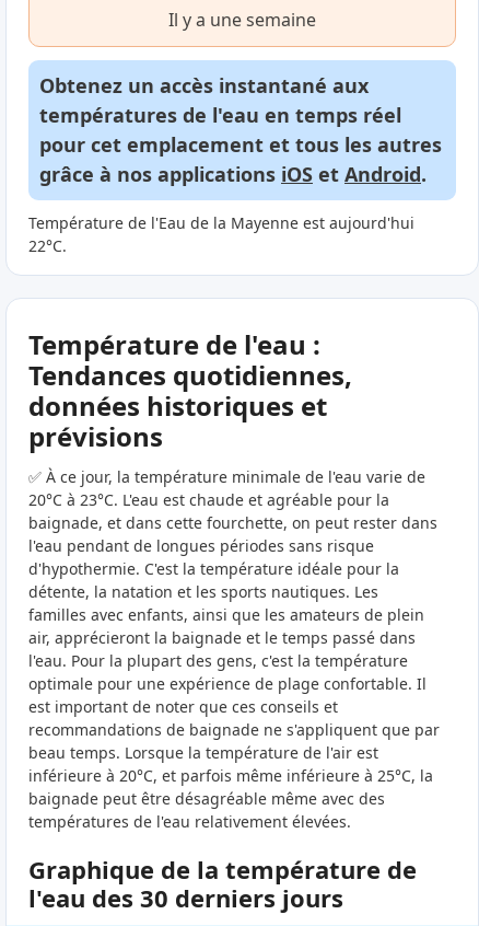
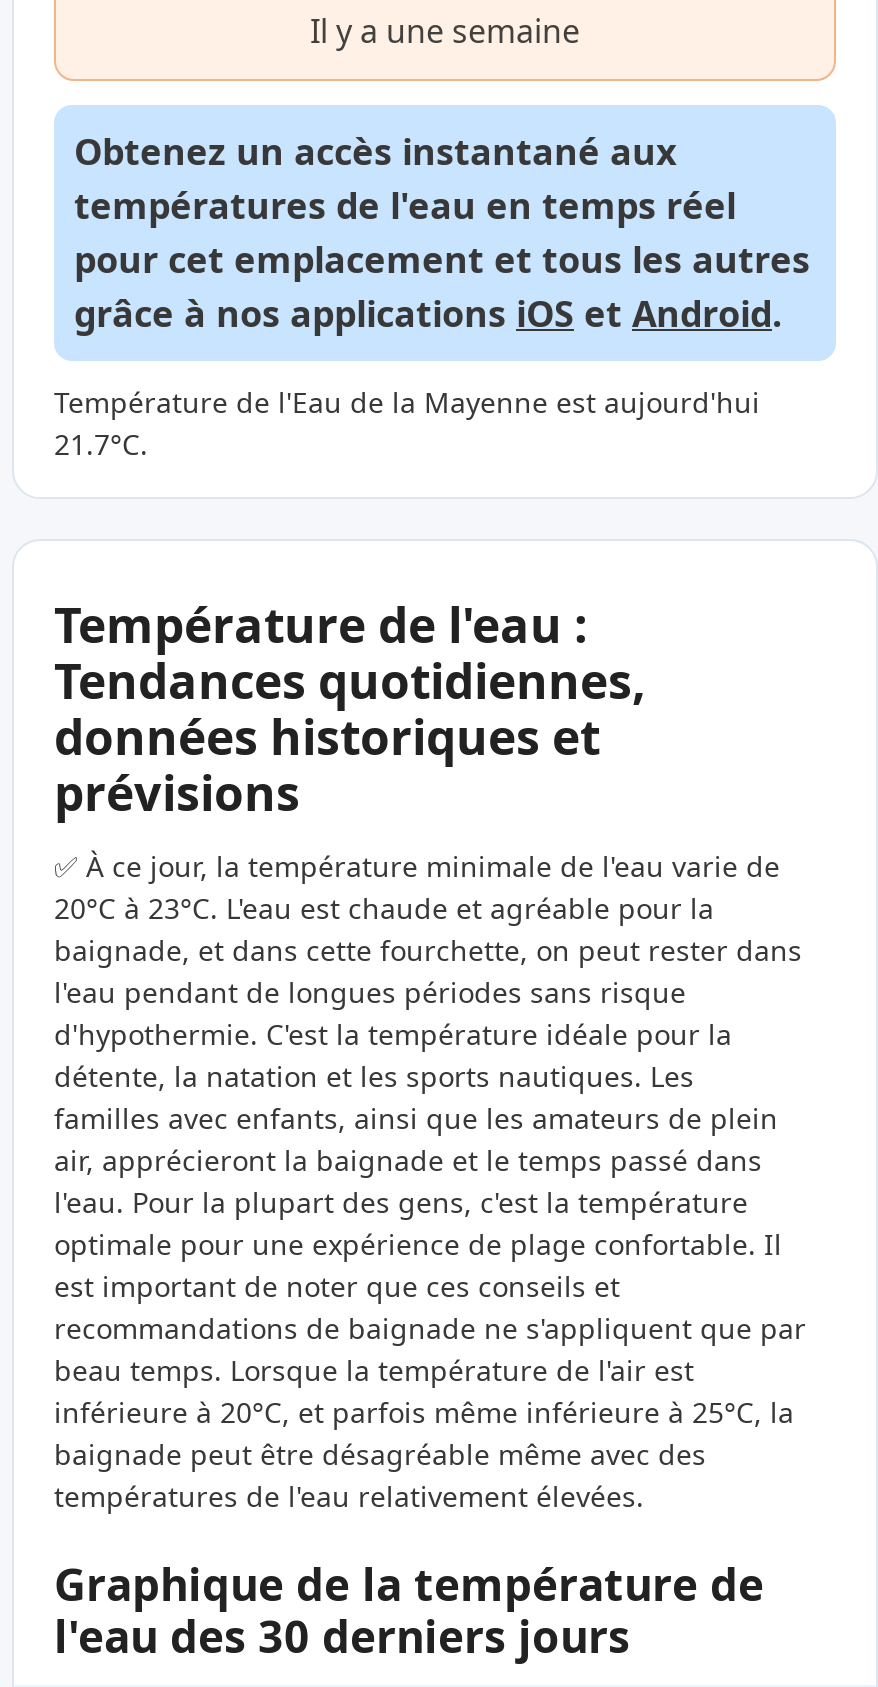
- 22°C.
+ 21.7°C.
